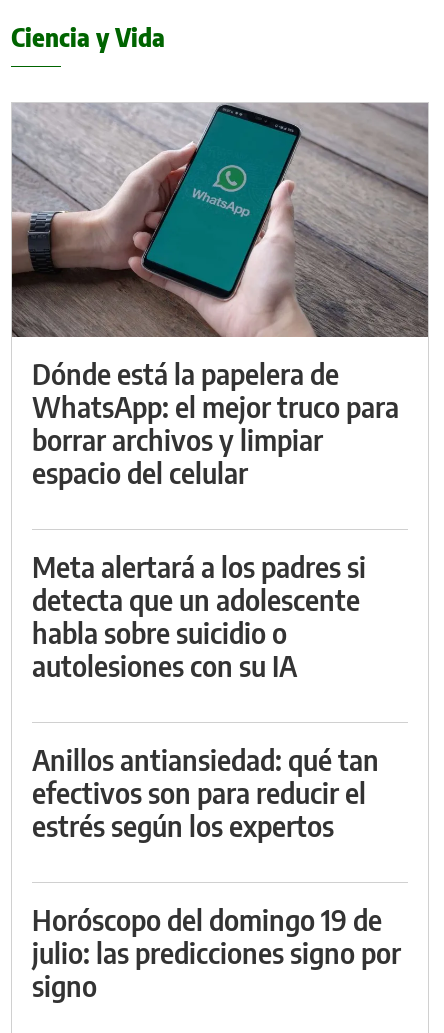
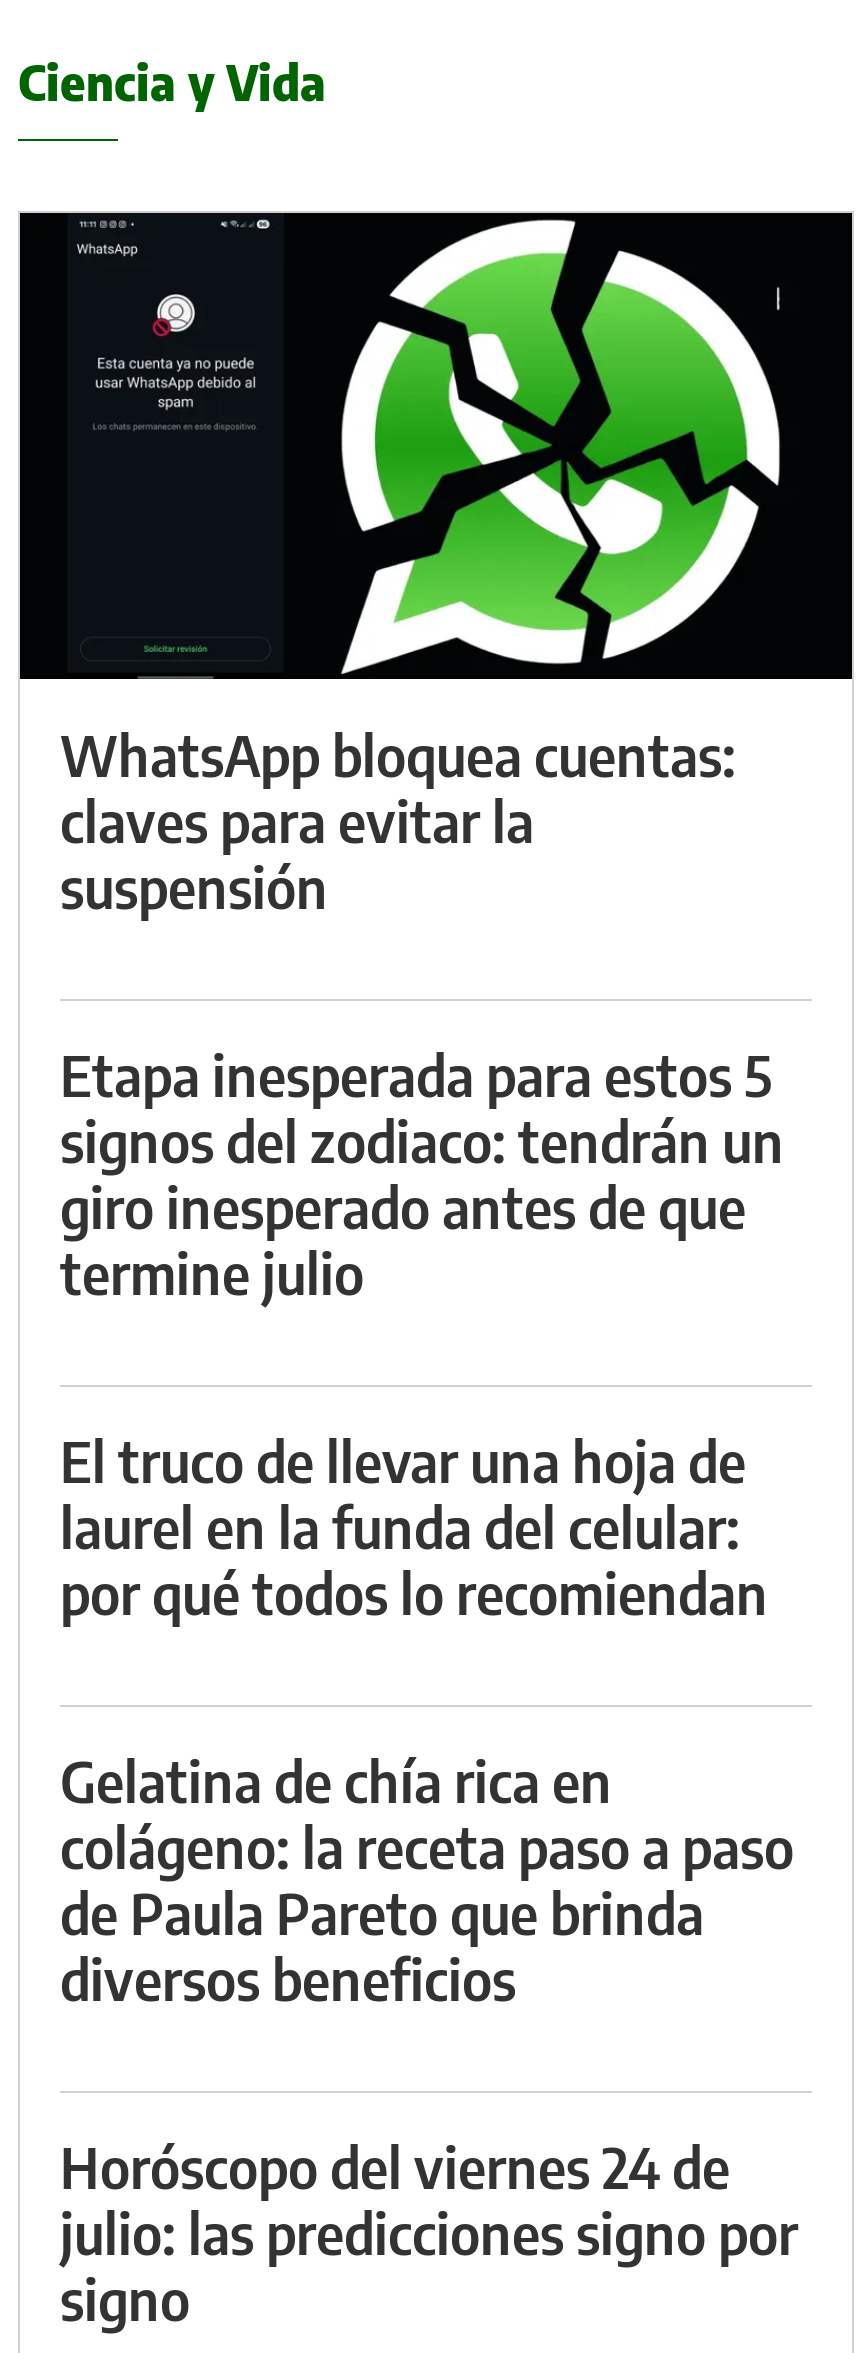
- [image]
- Dónde está la papelera de
- WhatsApp: el mejor truco para
- borrar archivos y limpiar
- espacio del celular
- Meta alertará a los padres si
- detecta que un adolescente
- habla sobre suicidio o
- autolesiones con su IA
- Anillos antiansiedad: qué tan
- efectivos son para reducir el
- estrés según los expertos
- Horóscopo del domingo 19 de
+ [image]
+ WhatsApp bloquea cuentas:
+ claves para evitar la
+ suspensión
+ Etapa inesperada para estos 5
+ signos del zodiaco: tendrán un
+ giro inesperado antes de que
+ termine julio
+ El truco de llevar una hoja de
+ laurel en la funda del celular:
+ por qué todos lo recomiendan
+ Gelatina de chía rica en
+ colágeno: la receta paso a paso
+ de Paula Pareto que brinda
+ diversos beneficios
+ Horóscopo del viernes 24 de
